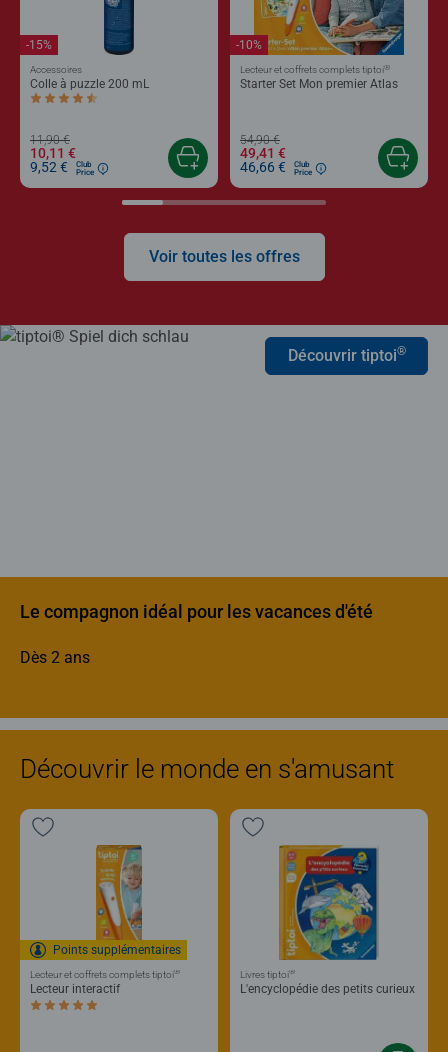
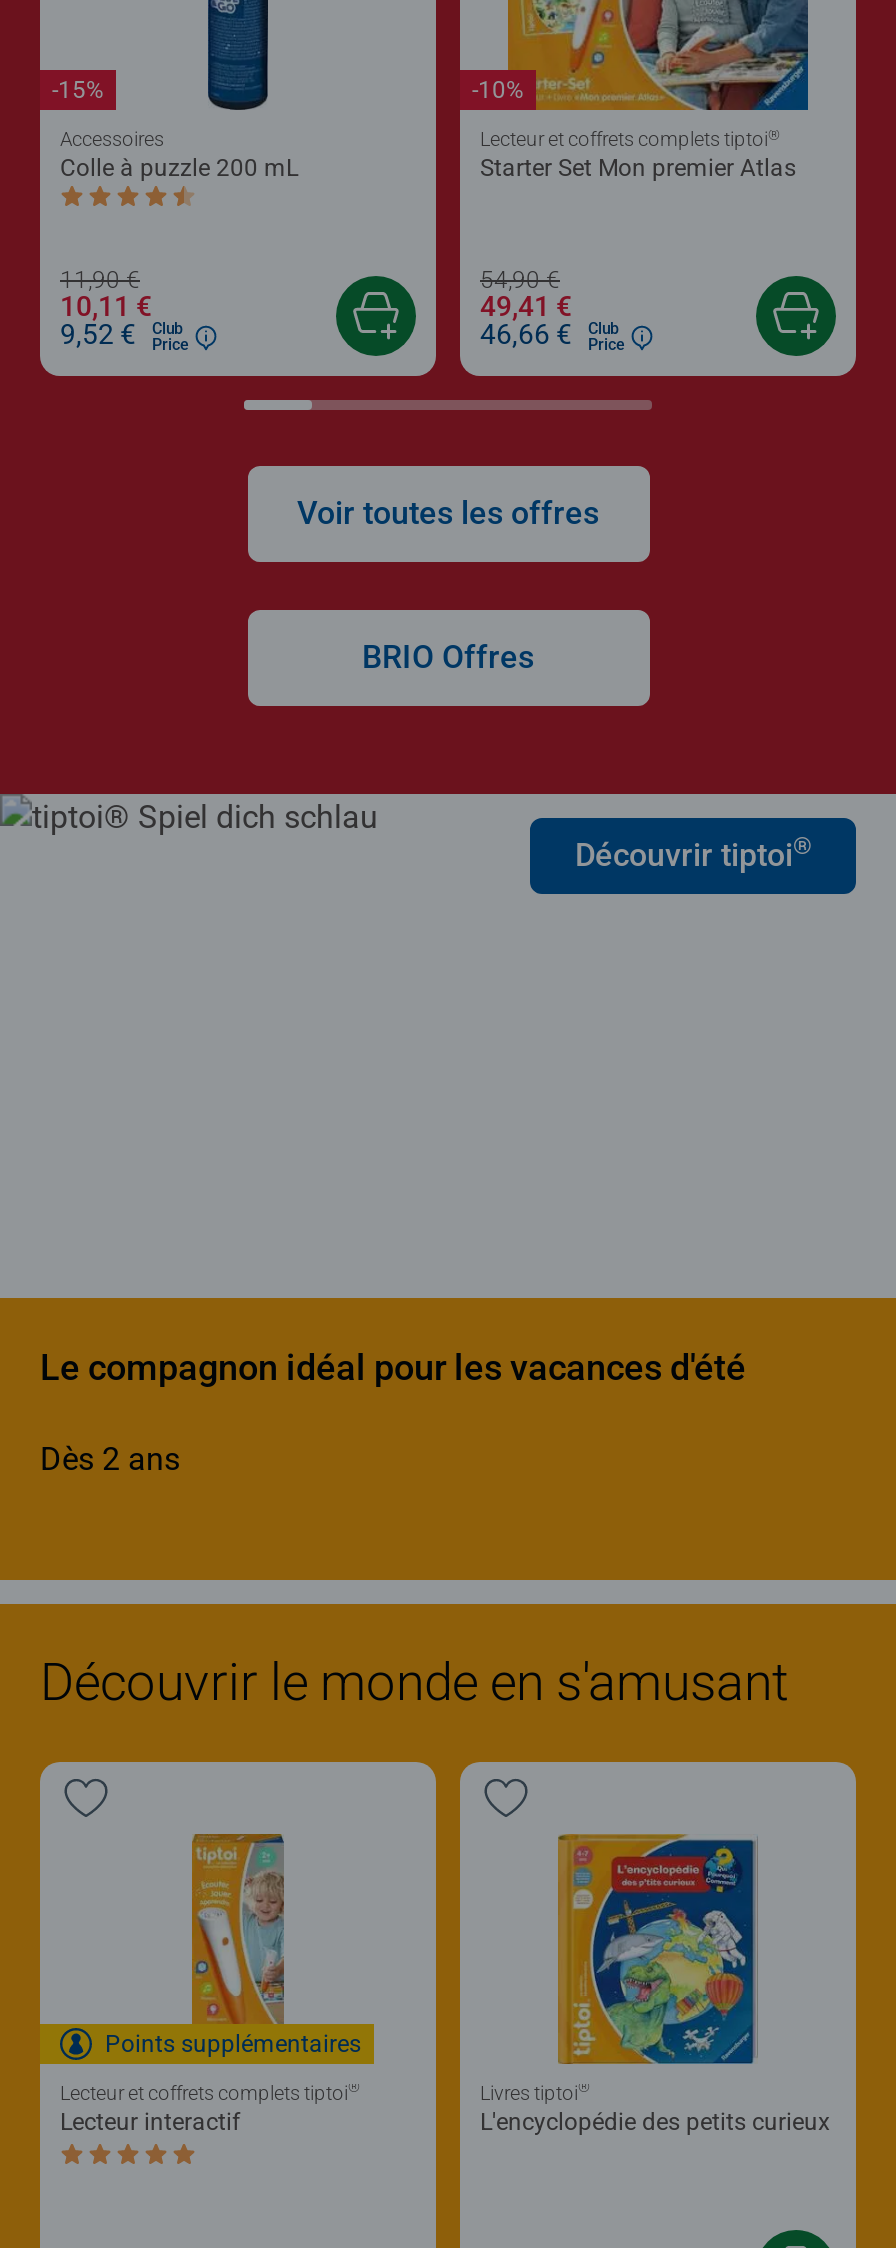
+ BRIO Offres
